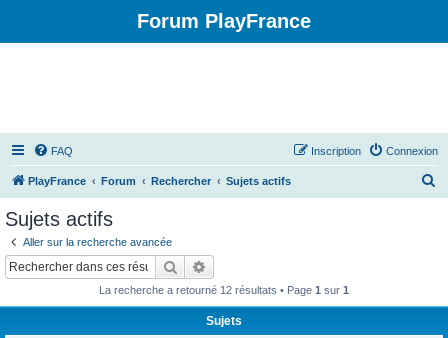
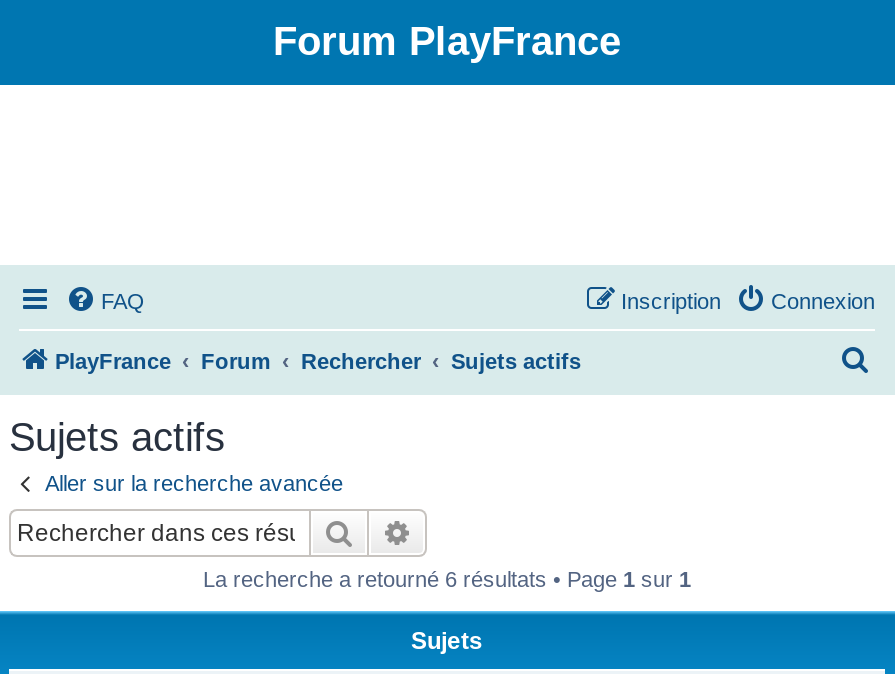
- La recherche a retourné 12 résultats • Page 1 sur 1
+ La recherche a retourné 6 résultats • Page 1 sur 1
